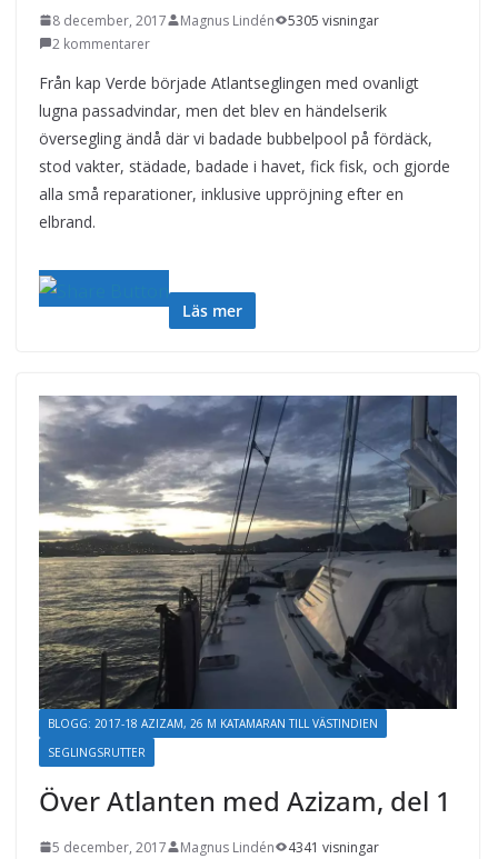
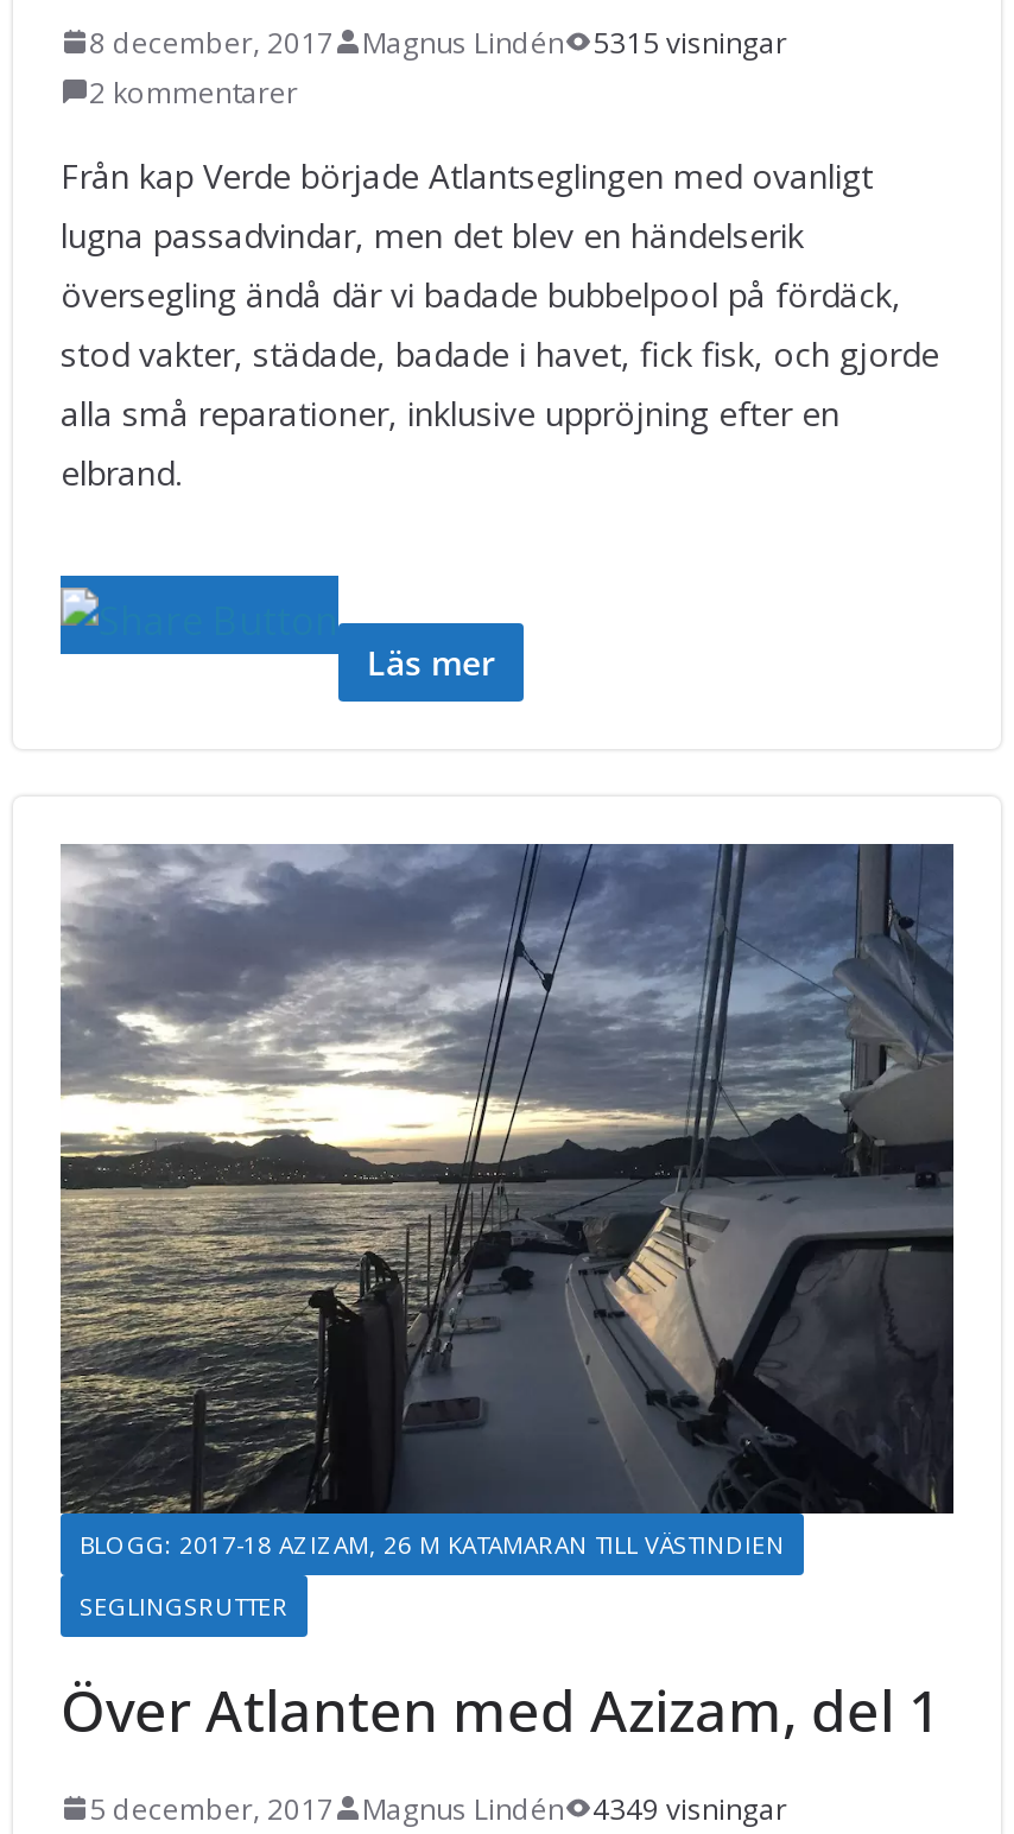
- 8 december, 2017 Magnus Lindén 5305 visningar
+ 8 december, 2017 Magnus Lindén 5315 visningar

- 5 december, 2017 Magnus Lindén 4341 visningar
+ 5 december, 2017 Magnus Lindén 4349 visningar
